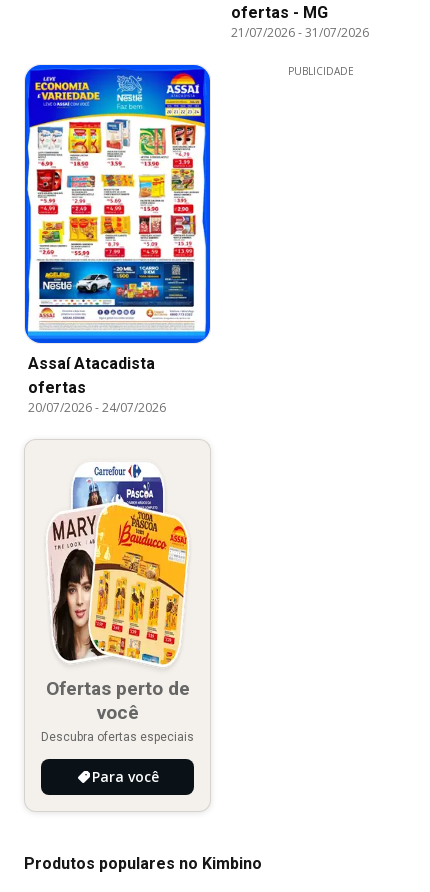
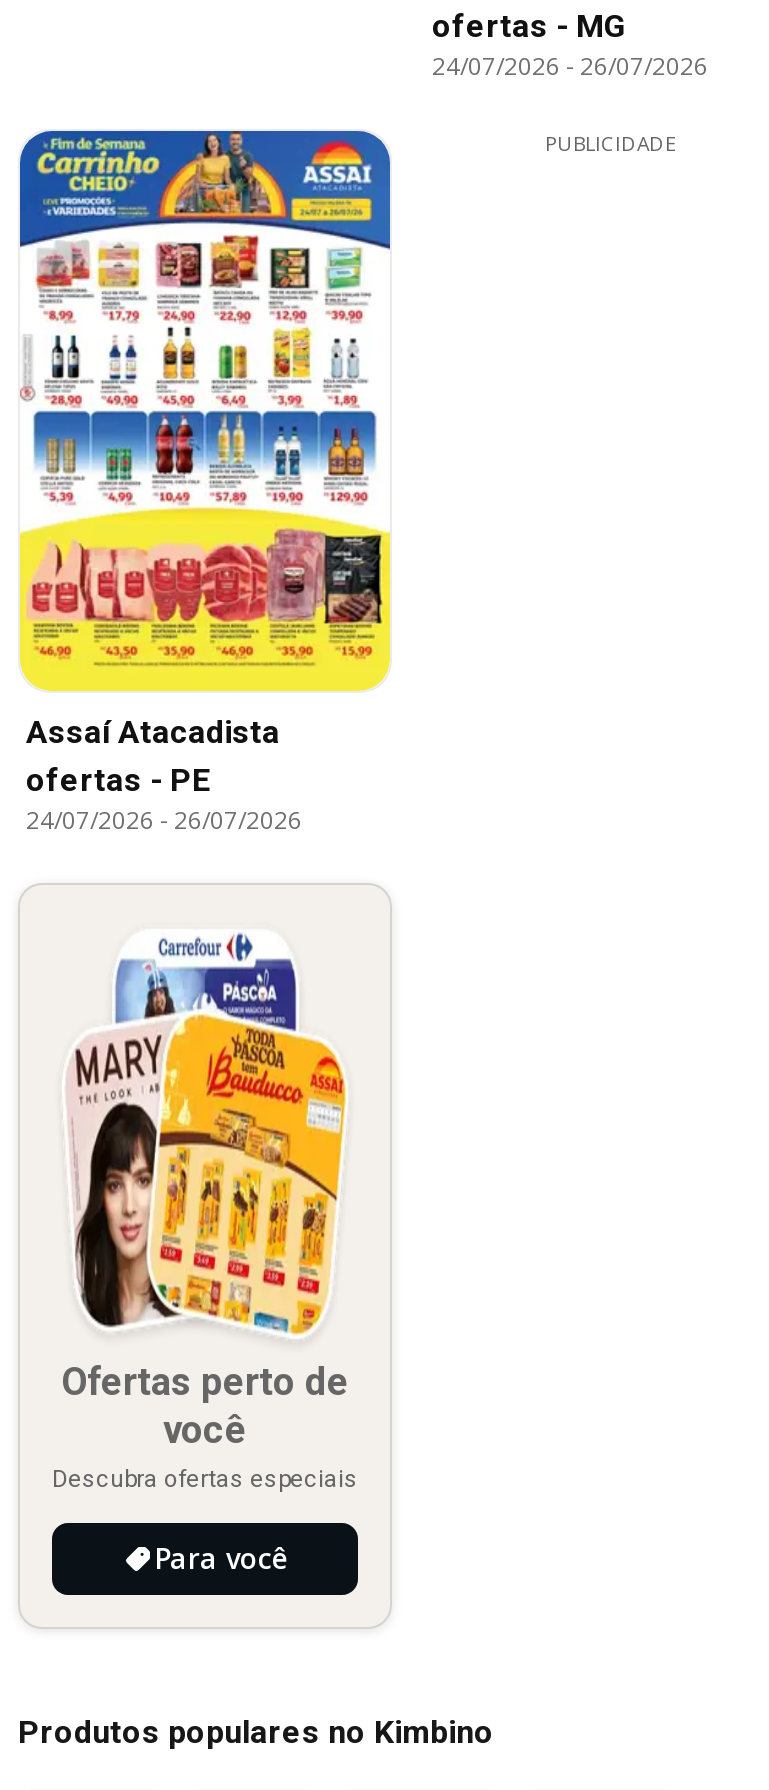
- 21/07/2026 - 31/07/2026
+ 24/07/2026 - 26/07/2026

- [image]
- ofertas
- 20/07/2026 - 24/07/2026
+ [image]
+ ofertas - PE
+ 24/07/2026 - 26/07/2026
